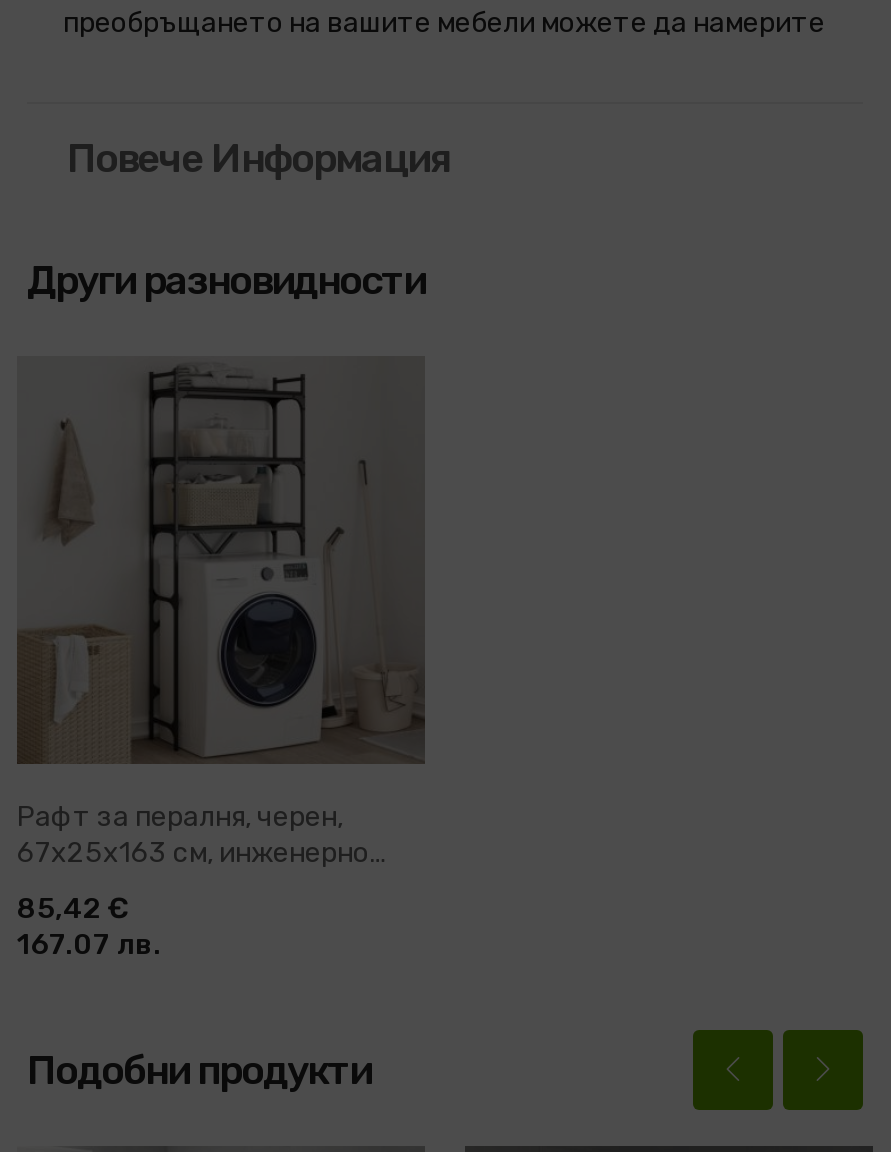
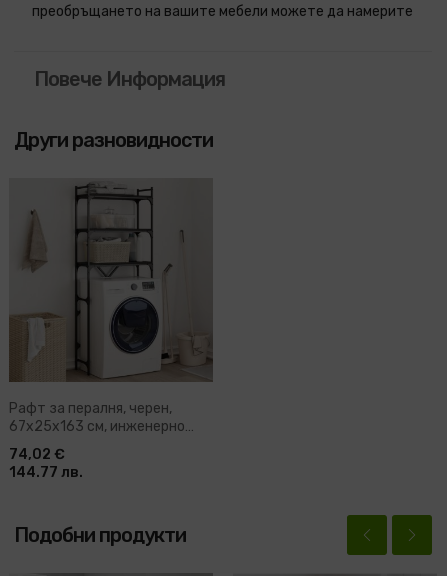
- 85,42 €
+ 74,02 €

- 167.07 лв.
+ 144.77 лв.
